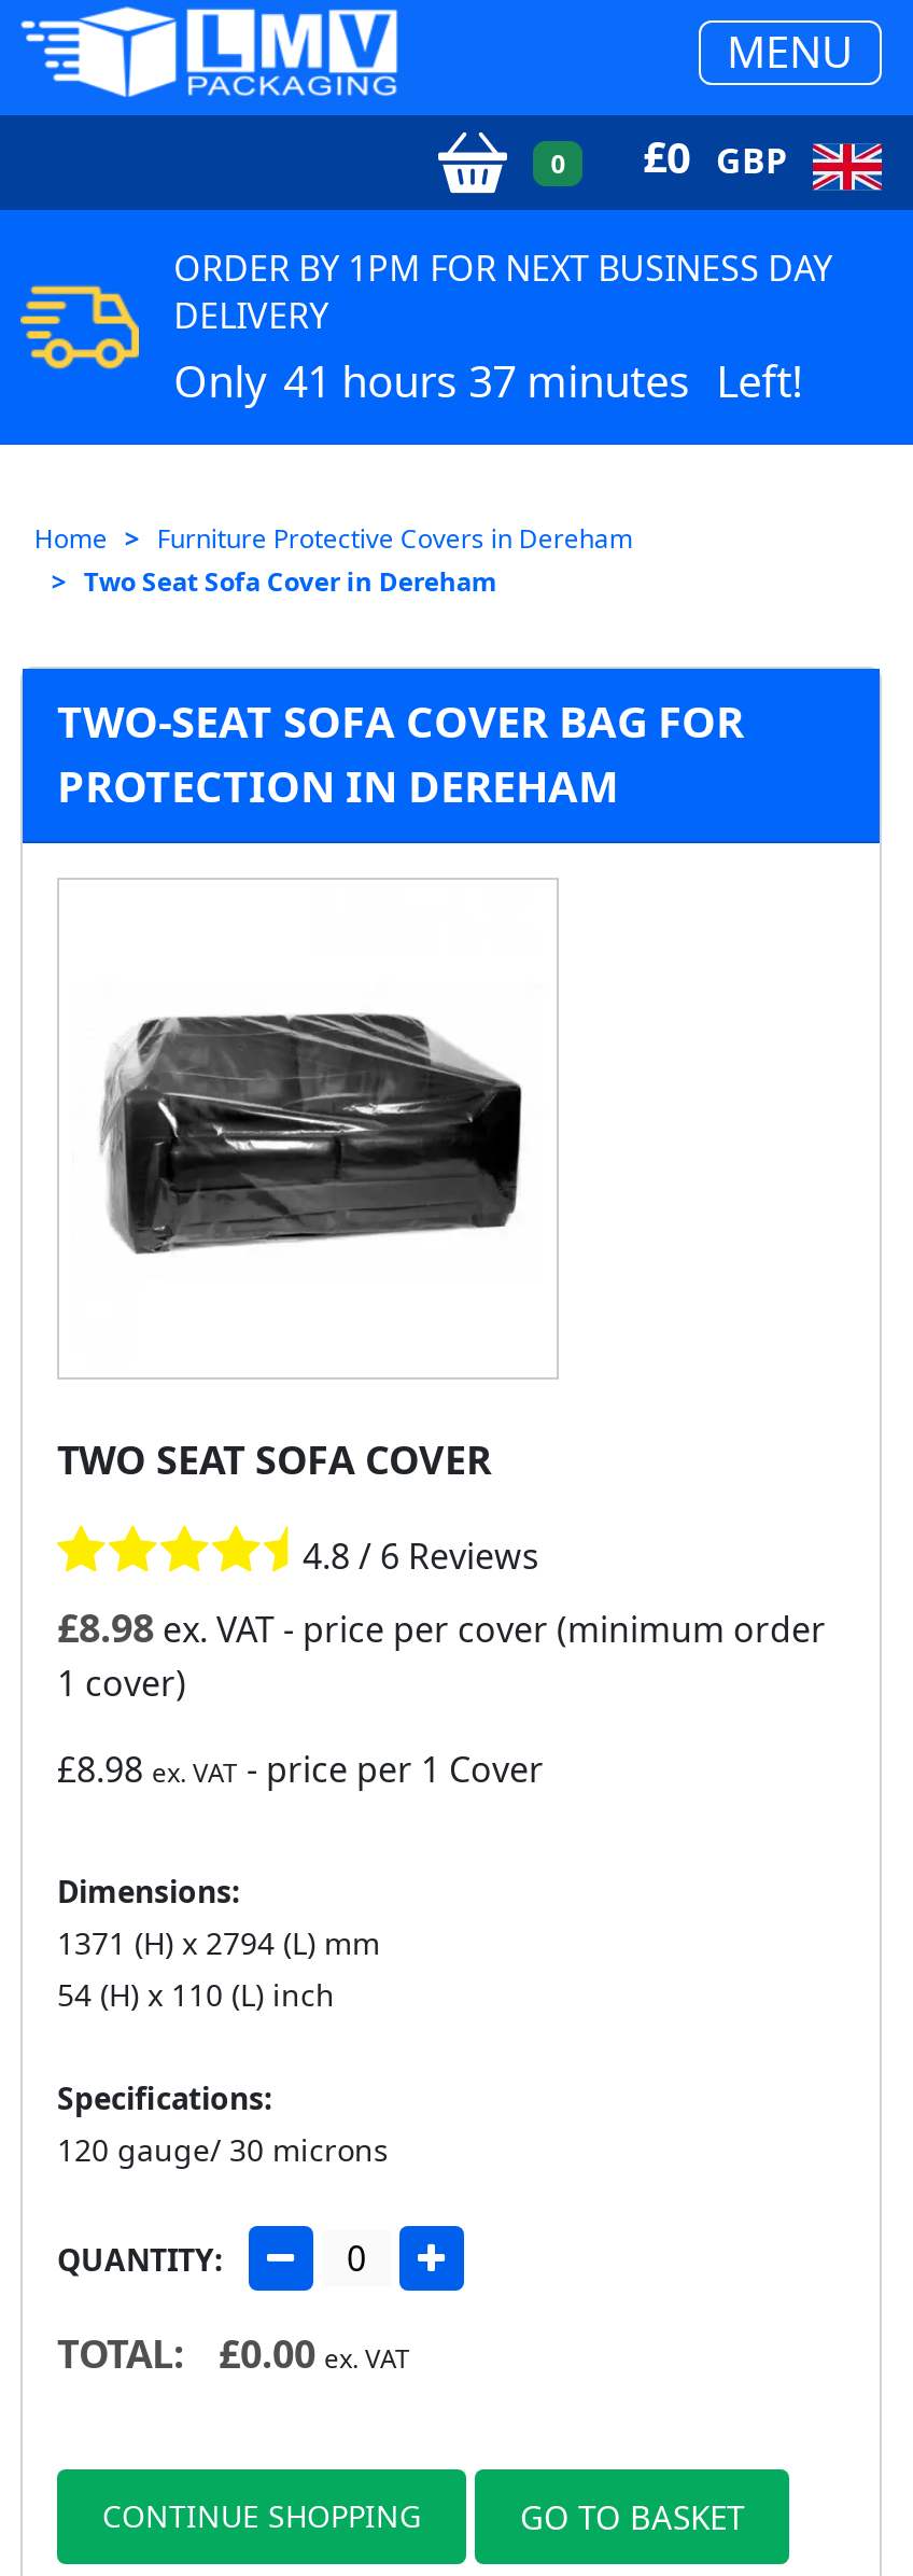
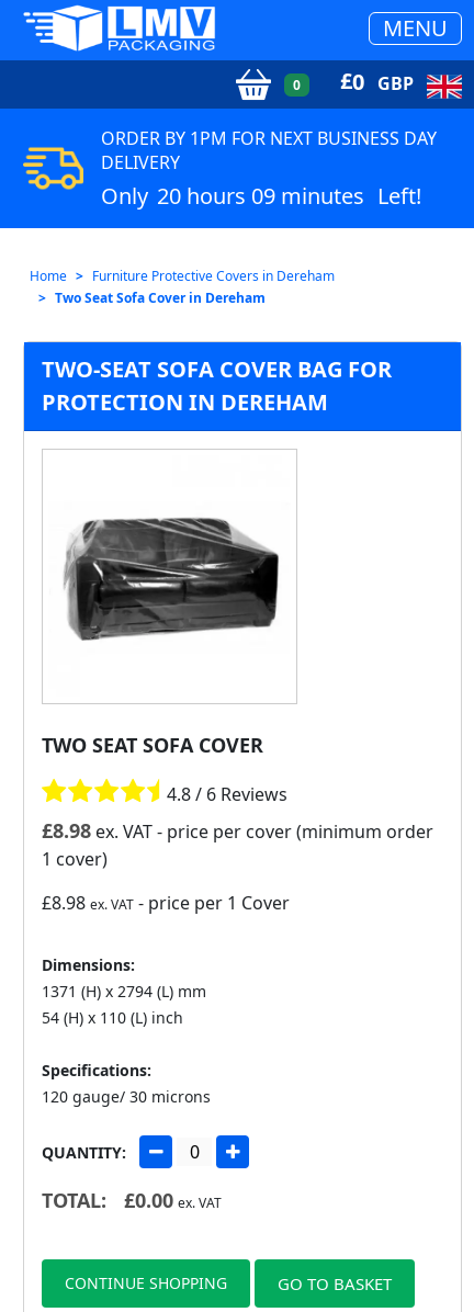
- Only 41 hours 37 minutes Left!
+ Only 20 hours 09 minutes Left!
